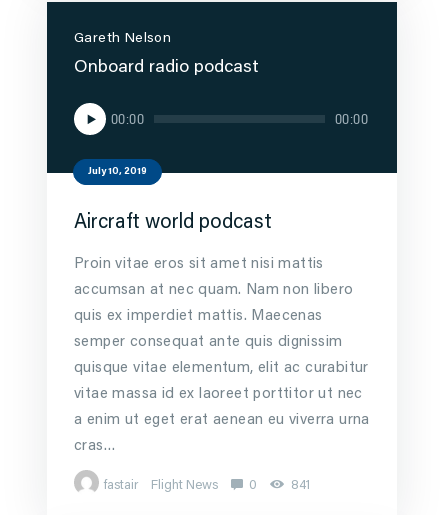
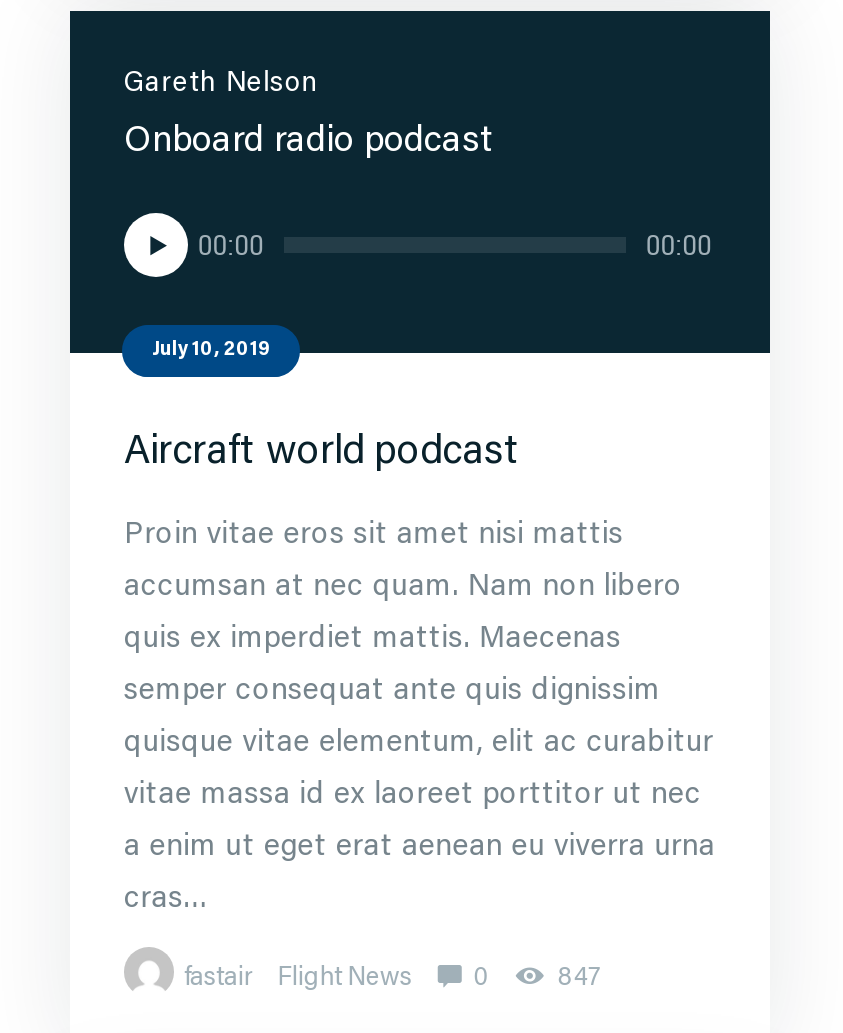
- 841
+ 847
